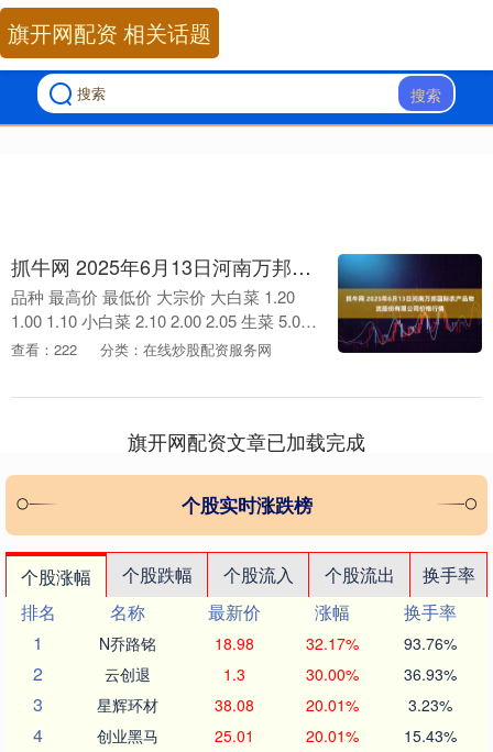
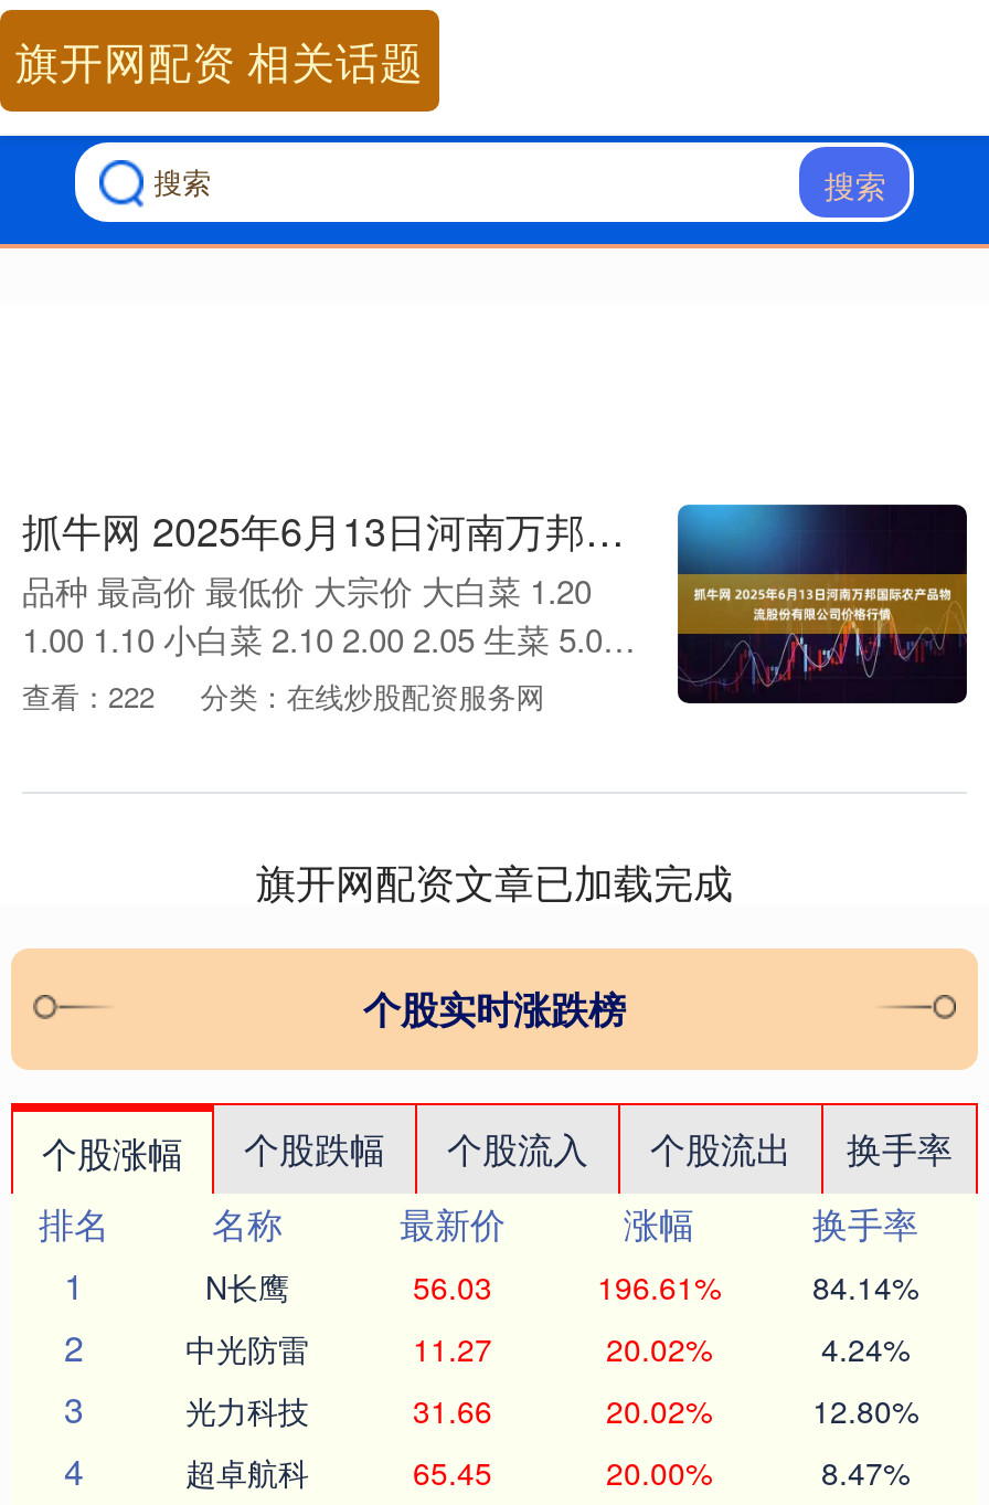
- N乔路铭
- 18.98
- 32.17%
- 93.76%
+ N长鹰
+ 56.03
+ 196.61%
+ 84.14%

- 云创退
- 1.3
- 30.00%
- 36.93%
+ 中光防雷
+ 11.27
+ 20.02%
+ 4.24%

- 星辉环材
- 38.08
- 20.01%
- 3.23%
+ 光力科技
+ 31.66
+ 20.02%
+ 12.80%

- 创业黑马
- 25.01
- 20.01%
- 15.43%
+ 超卓航科
+ 65.45
+ 20.00%
+ 8.47%
